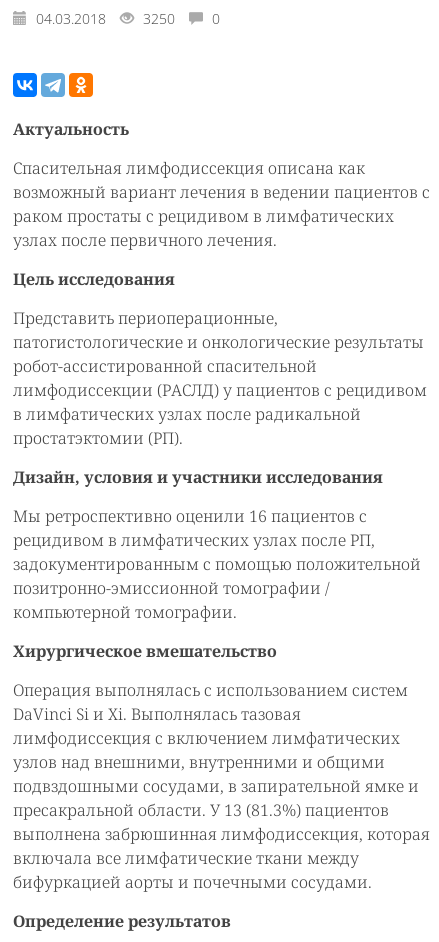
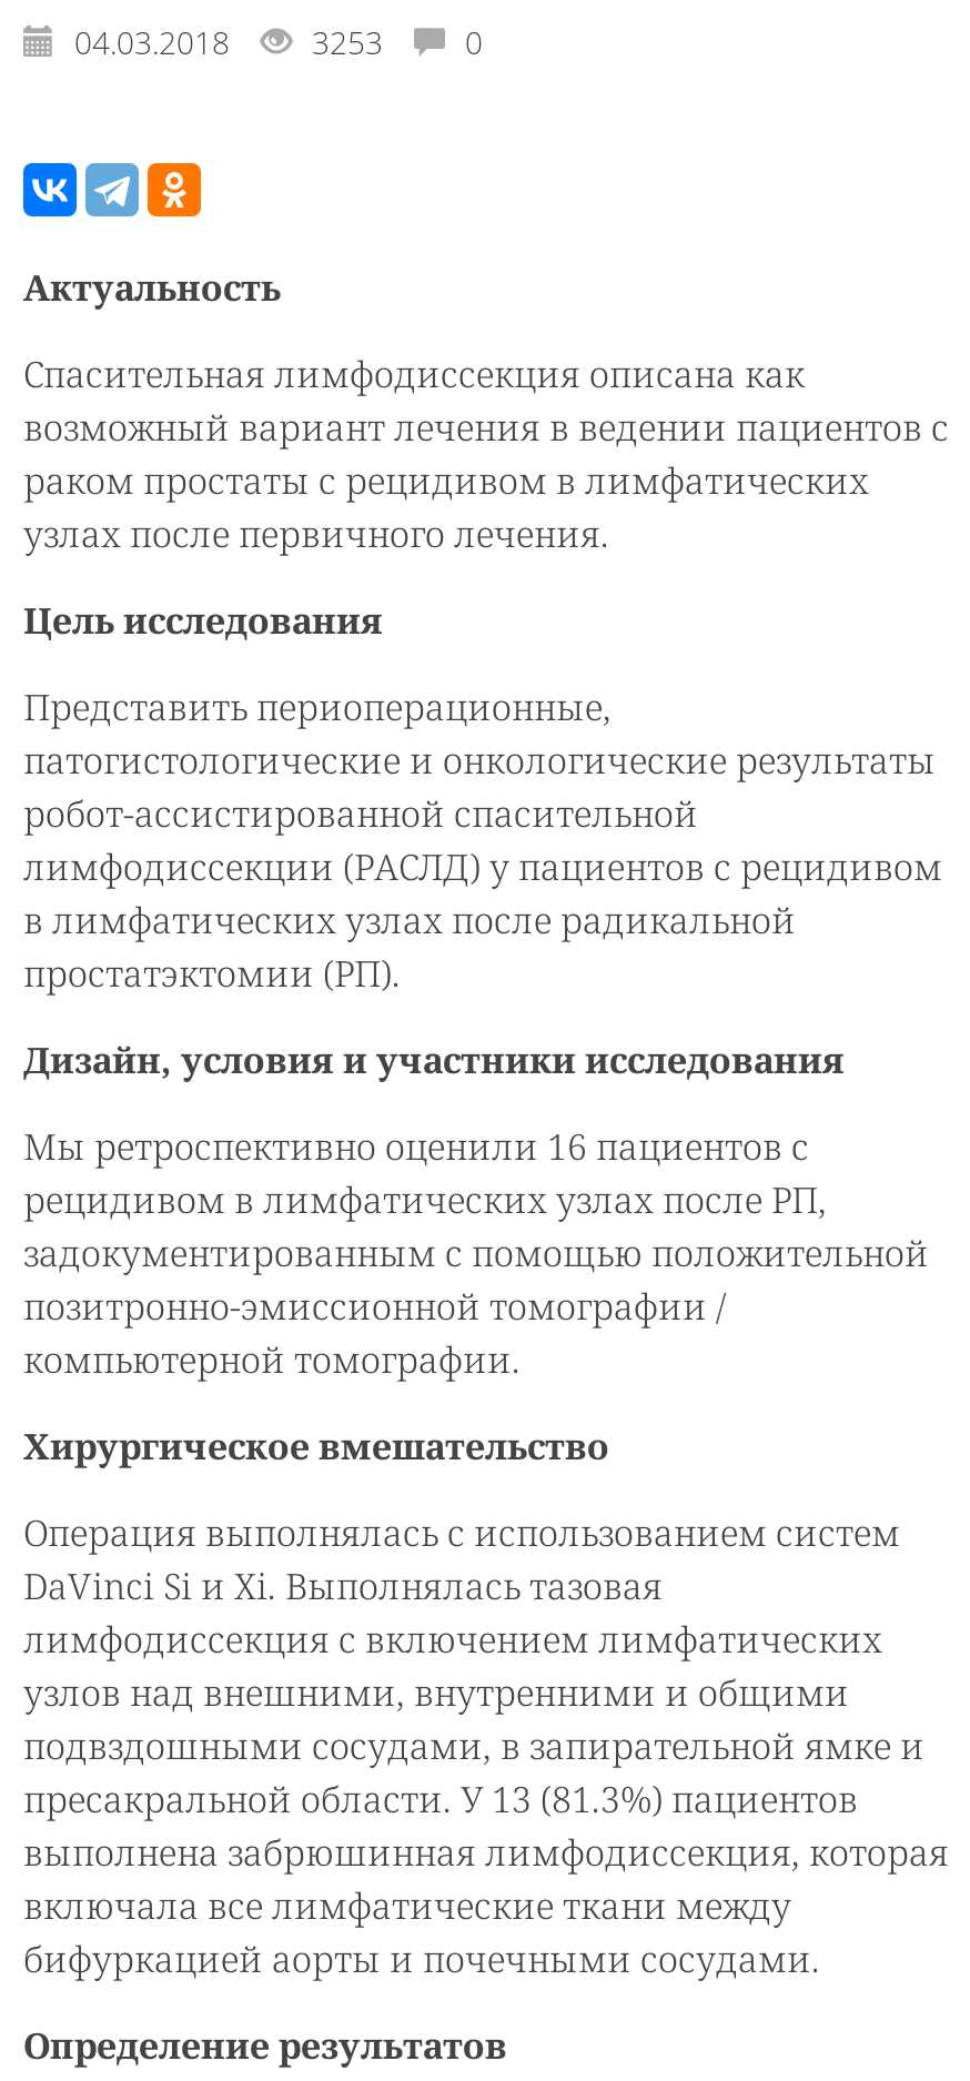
- 04.03.2018 3250 0
+ 04.03.2018 3253 0
